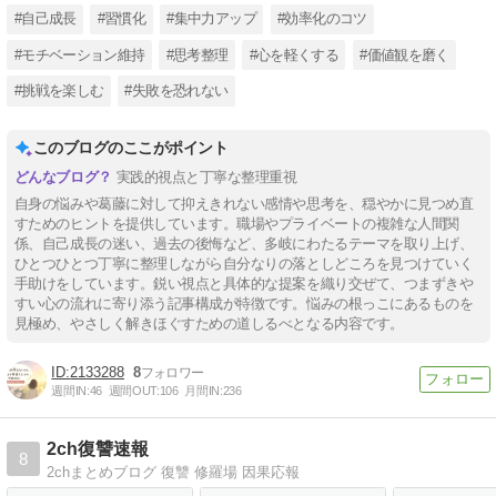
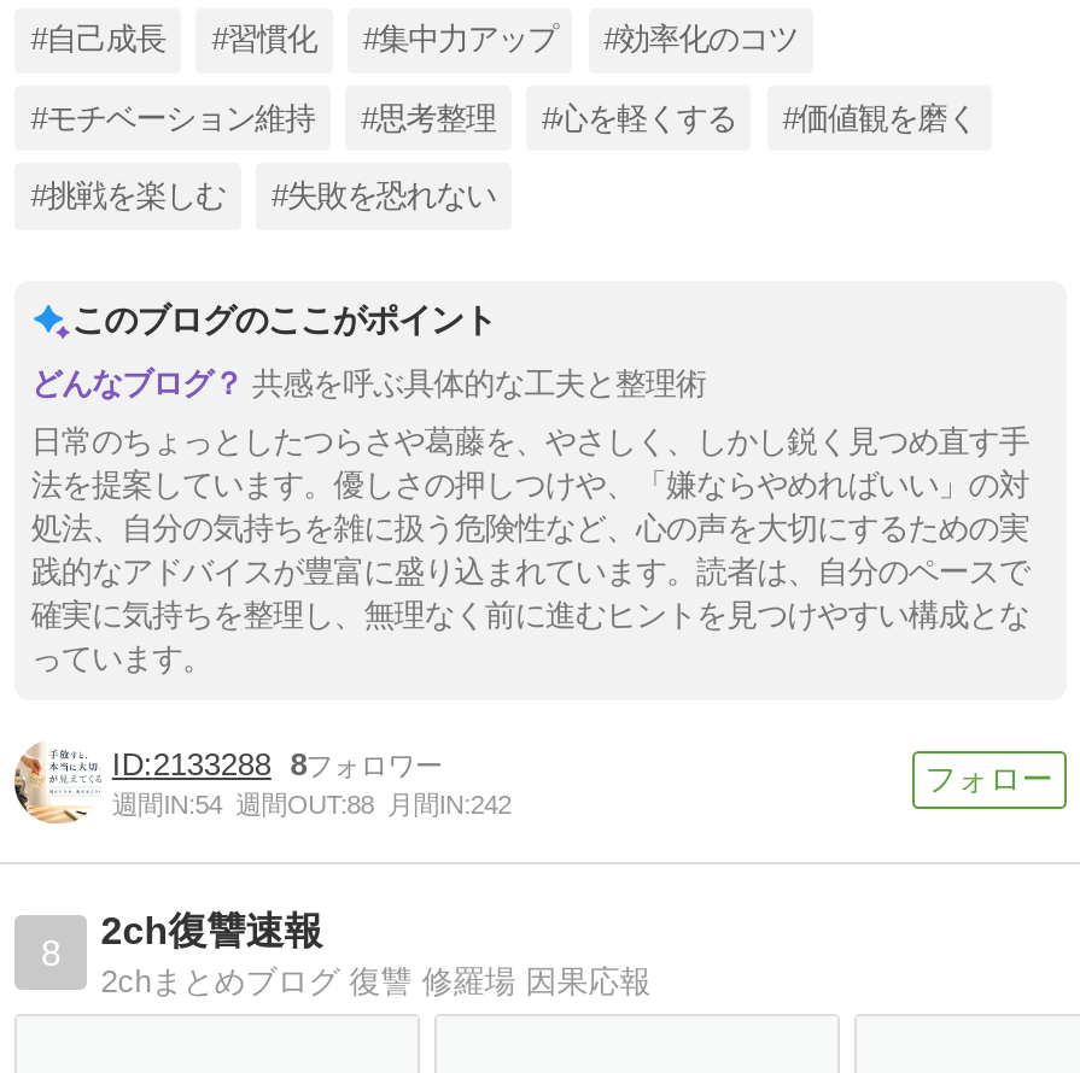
- 実践的視点と丁寧な整理重視
+ 共感を呼ぶ具体的な工夫と整理術

- 自身の悩みや葛藤に対して抑えきれない感情や思考を、穏やかに見つめ直
- すためのヒントを提供しています。職場やプライベートの複雑な人間関
- 係、自己成長の迷い、過去の後悔など、多岐にわたるテーマを取り上げ、
- ひとつひとつ丁寧に整理しながら自分なりの落としどころを見つけていく
- 手助けをしています。鋭い視点と具体的な提案を織り交ぜて、つまずきや
- すい心の流れに寄り添う記事構成が特徴です。悩みの根っこにあるものを
- 見極め、やさしく解きほぐすための道しるべとなる内容です。
+ 日常のちょっとしたつらさや葛藤を、やさしく、しかし鋭く見つめ直す手
+ 法を提案しています。優しさの押しつけや、「嫌ならやめればいい」の対
+ 処法、自分の気持ちを雑に扱う危険性など、心の声を大切にするための実
+ 践的なアドバイスが豊富に盛り込まれています。読者は、自分のペースで
+ 確実に気持ちを整理し、無理なく前に進むヒントを見つけやすい構成とな
+ っています。

- [image]
- 週間IN:46 週間OUT:106 月間IN:236
+ [image]
+ 週間IN:54 週間OUT:88 月間IN:242
